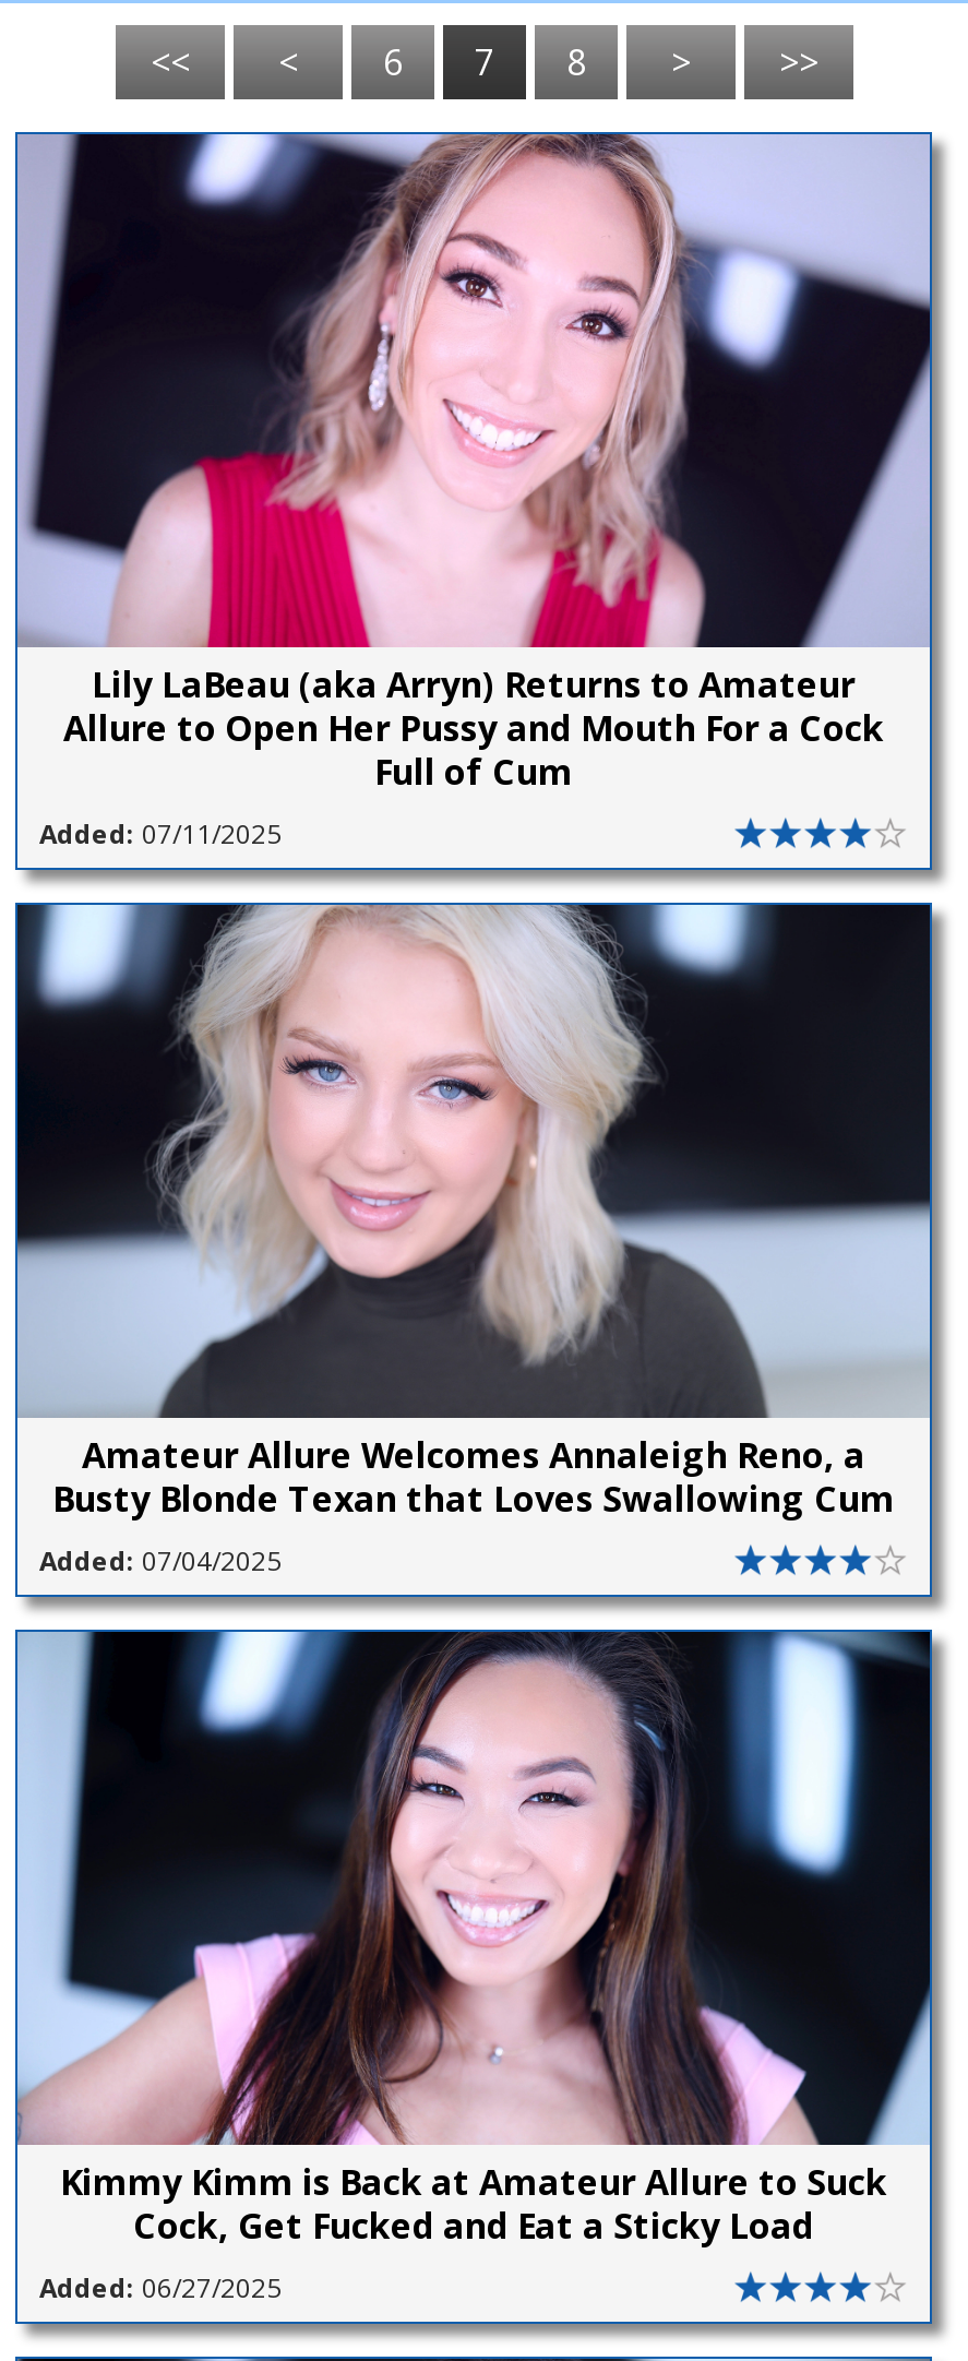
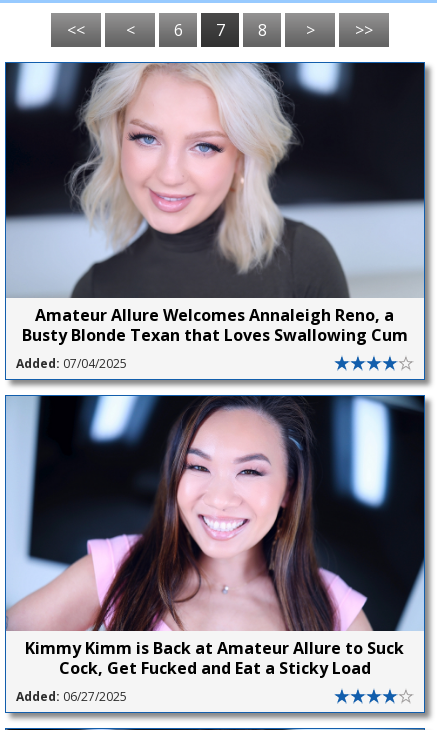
- [image]
- Lily LaBeau (aka Arryn) Returns to Amateur
- Allure to Open Her Pussy and Mouth For a Cock
- Full of Cum
- Added: 07/11/2025
